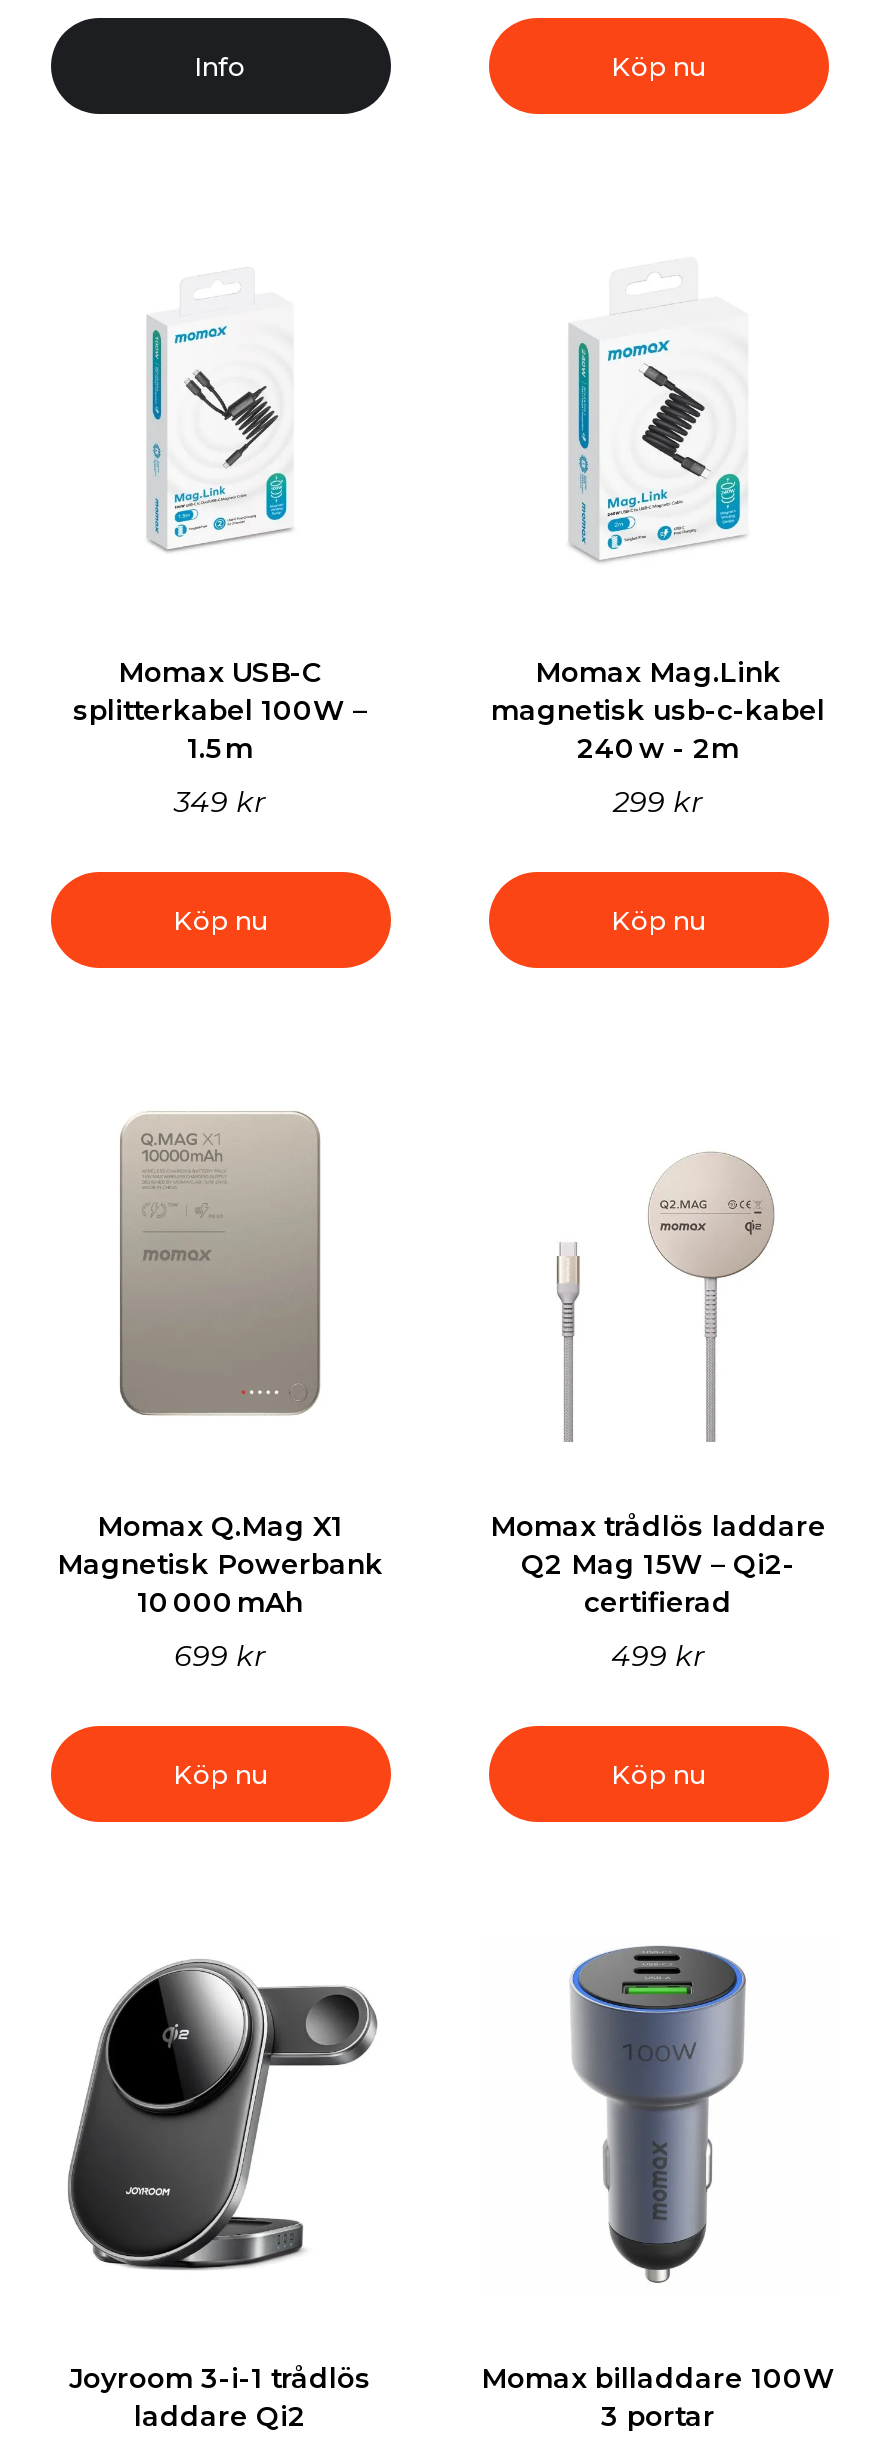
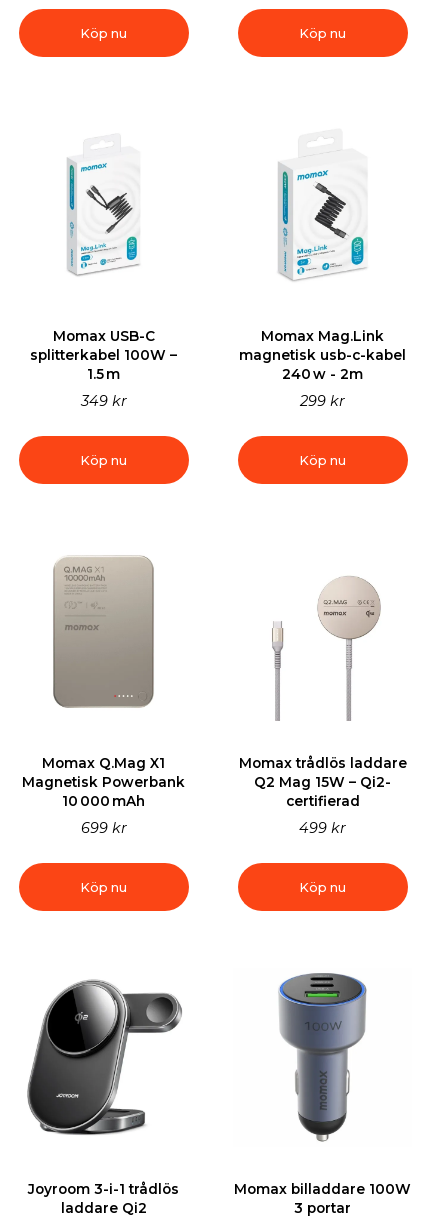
- Info
+ Köp nu
